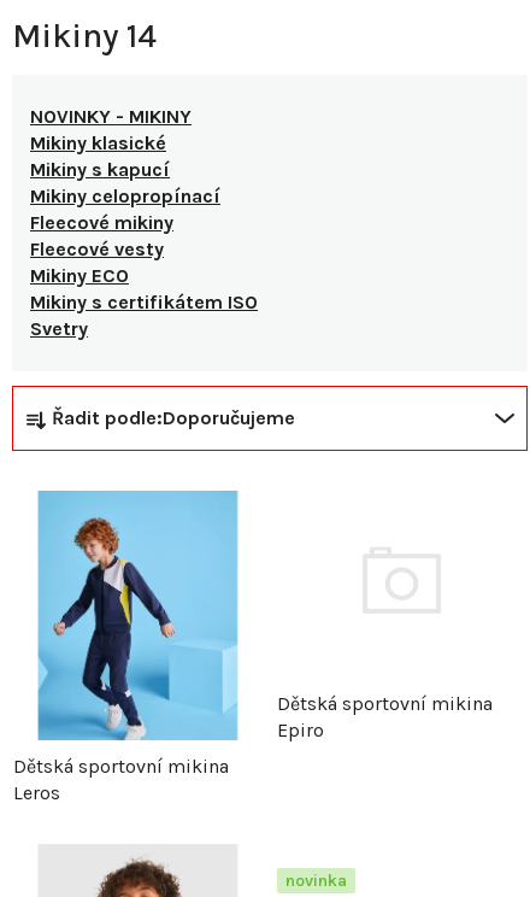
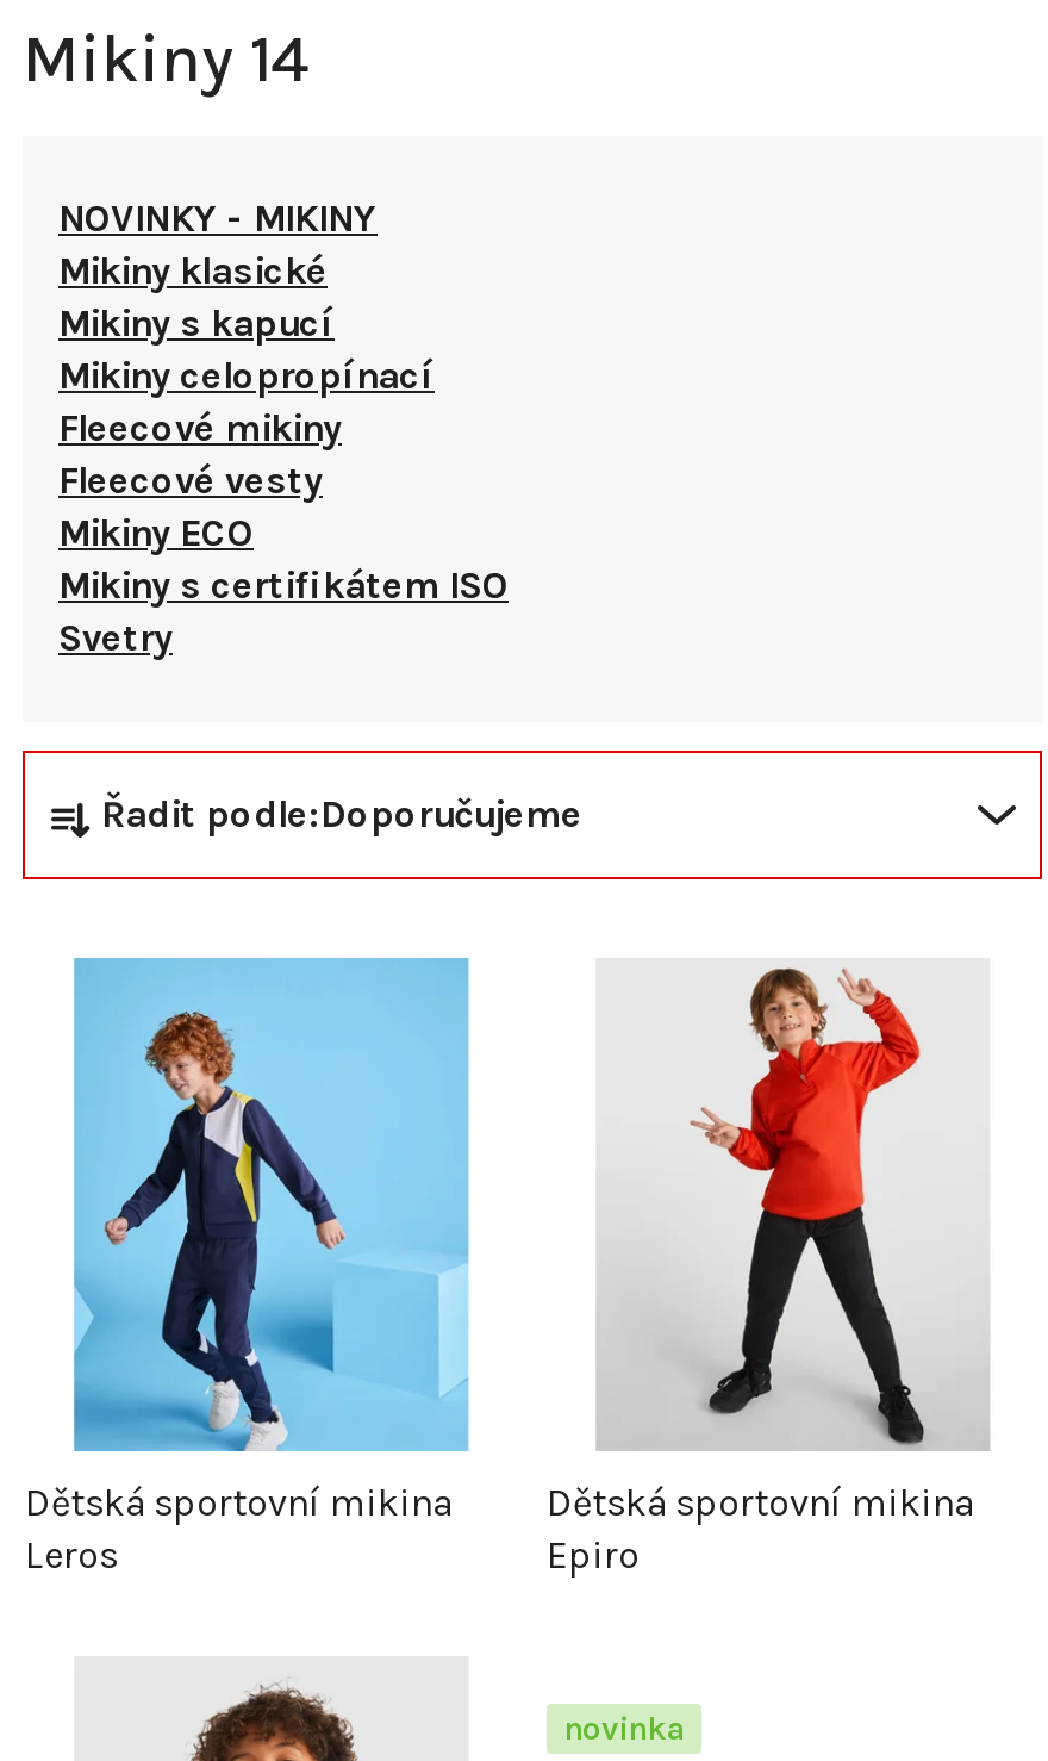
+ [image]

moved down: Dětská sportovní mikina | Epiro
